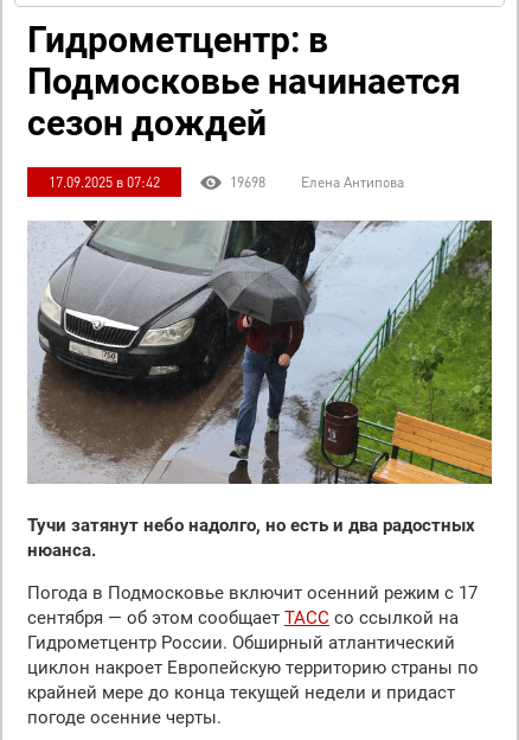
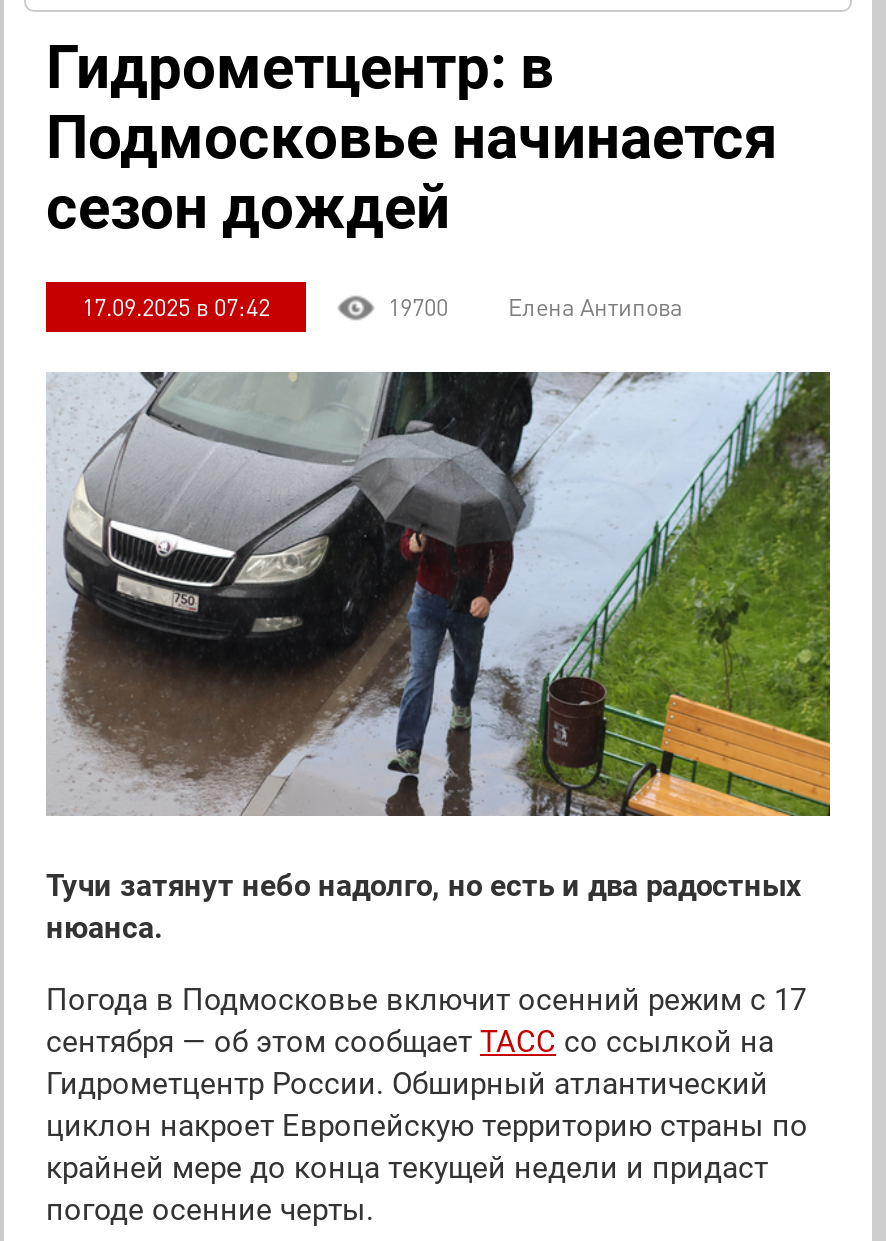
- 19698 Елена Антипова
+ 19700 Елена Антипова
